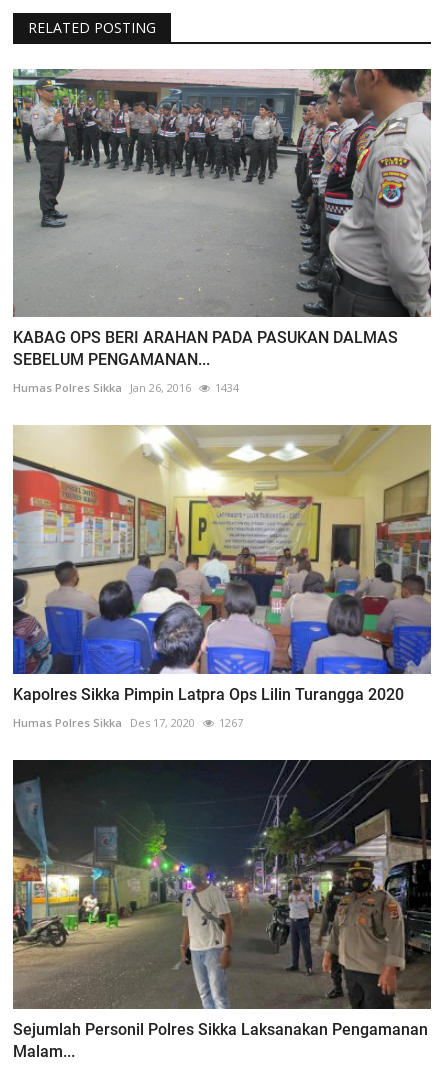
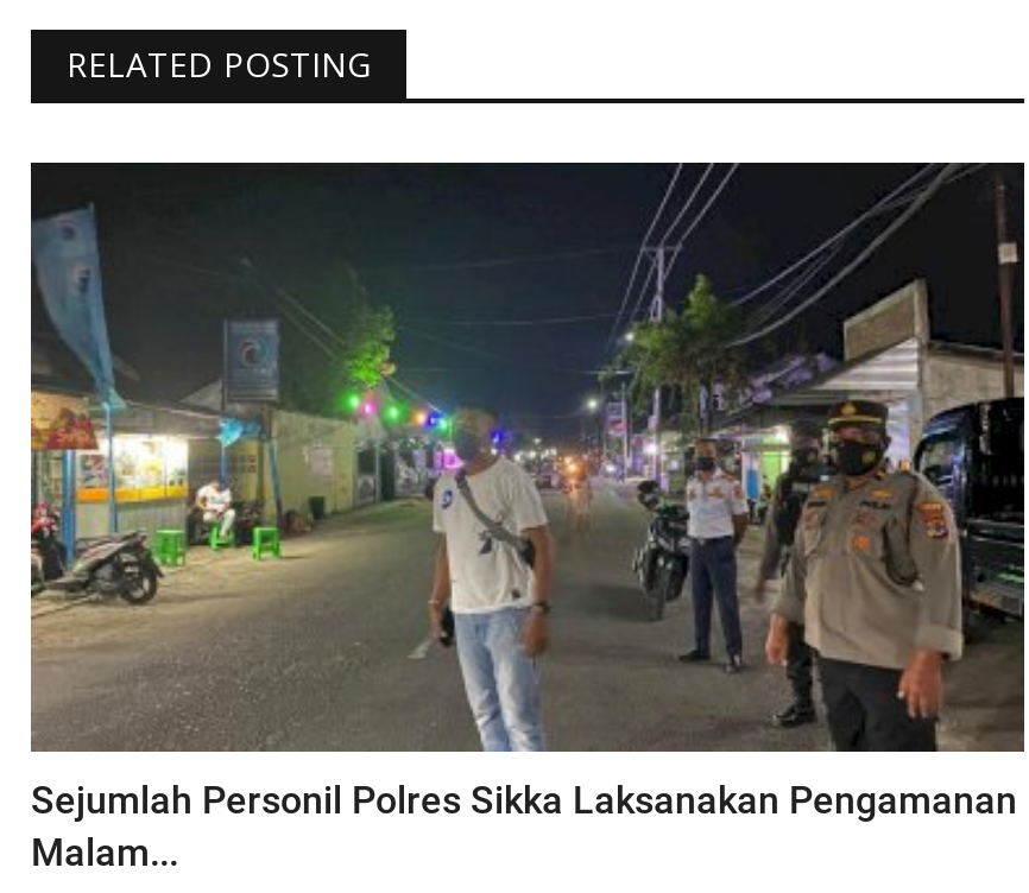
- [image]
- KABAG OPS BERI ARAHAN PADA PASUKAN DALMAS
- SEBELUM PENGAMANAN...
- Humas Polres Sikka Jan 26, 2016
- 1434

- [image]
- Kapolres Sikka Pimpin Latpra Ops Lilin Turangga 2020
- Humas Polres Sikka Des 17, 2020
- 1267
